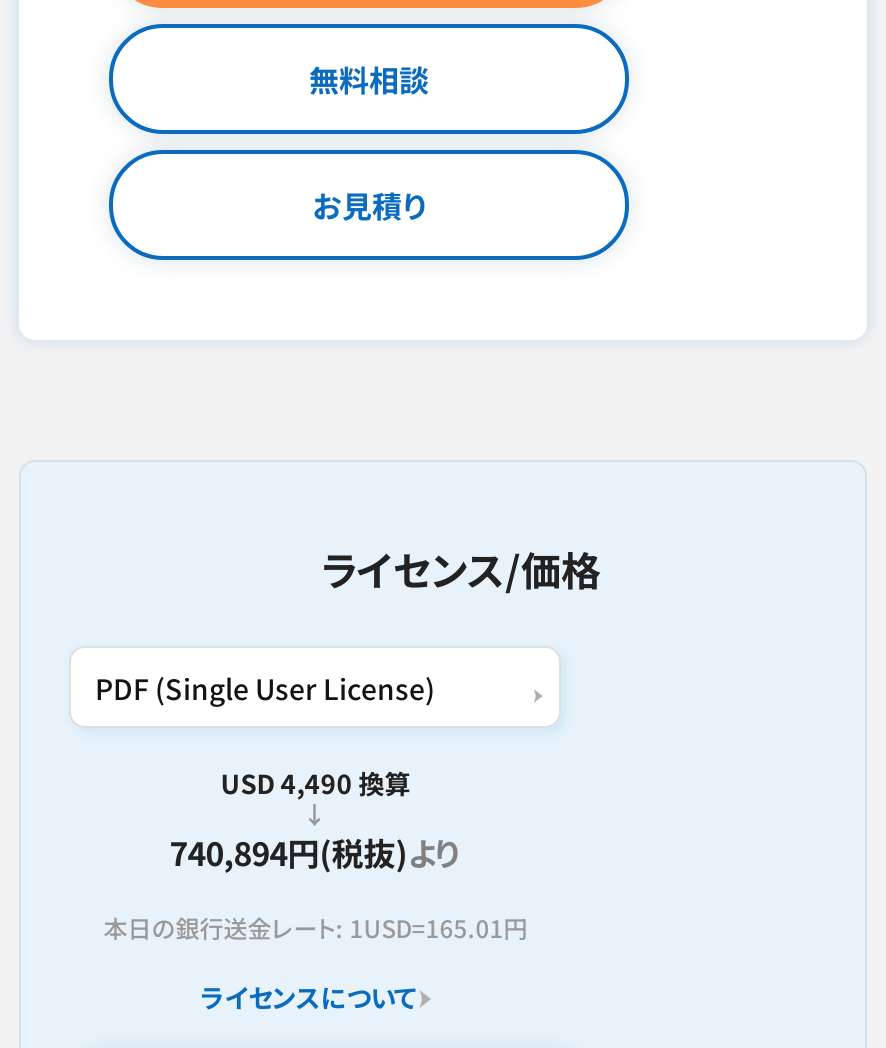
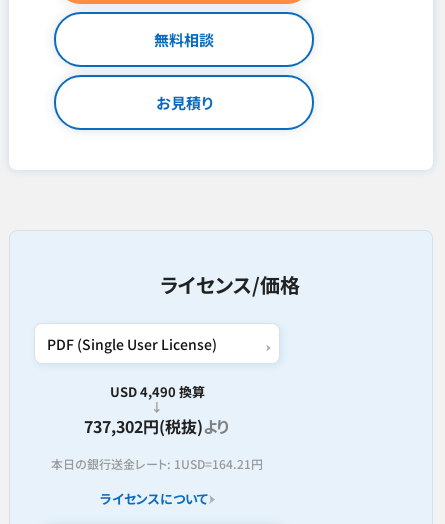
- 740,894円(税抜)より
+ 737,302円(税抜)より

- 本日の銀行送金レート: 1USD=165.01円
+ 本日の銀行送金レート: 1USD=164.21円
